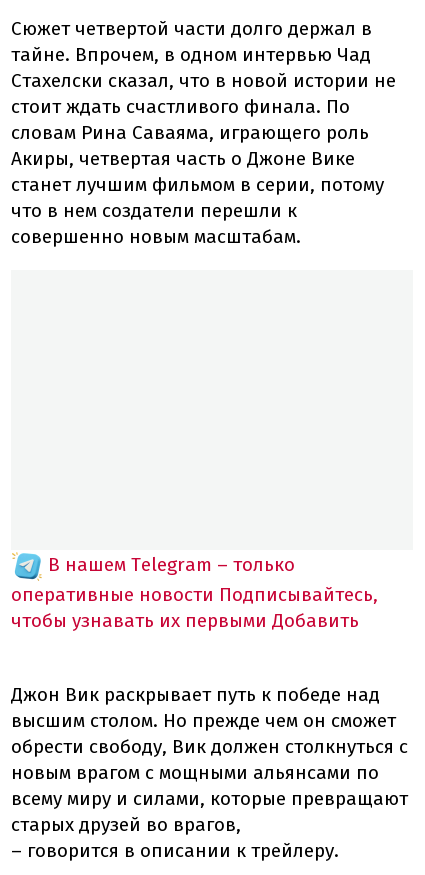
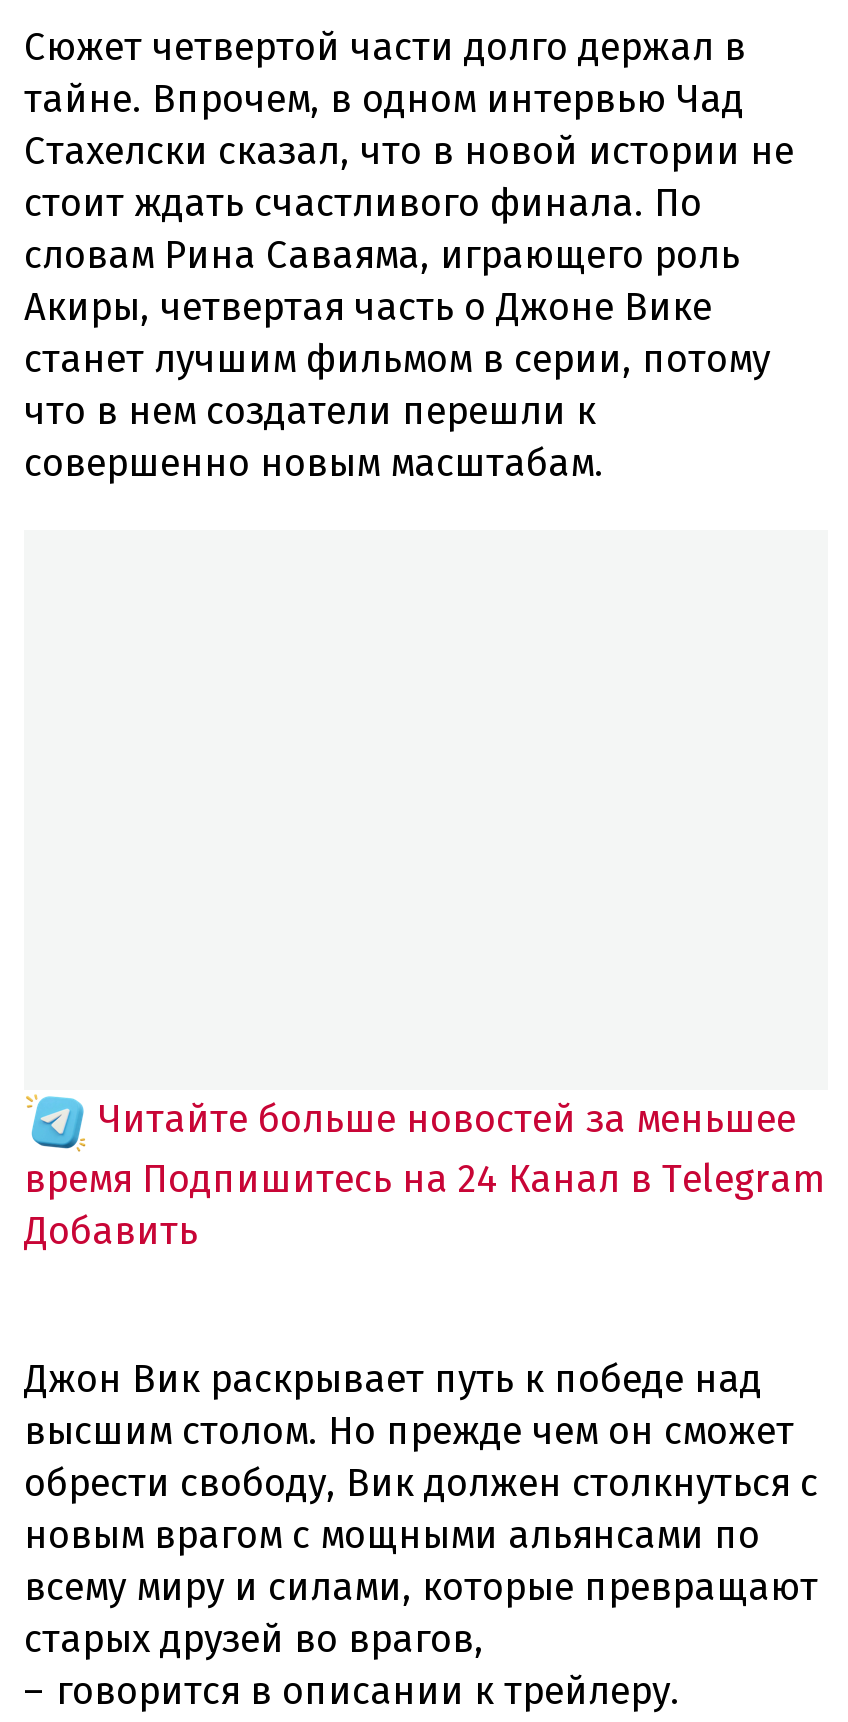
- В нашем Telegram – только
- оперативные новости Подписывайтесь,
- чтобы узнавать их первыми Добавить
+ Читайте больше новостей за меньшее
+ время Подпишитесь на 24 Канал в Telegram
+ Добавить
